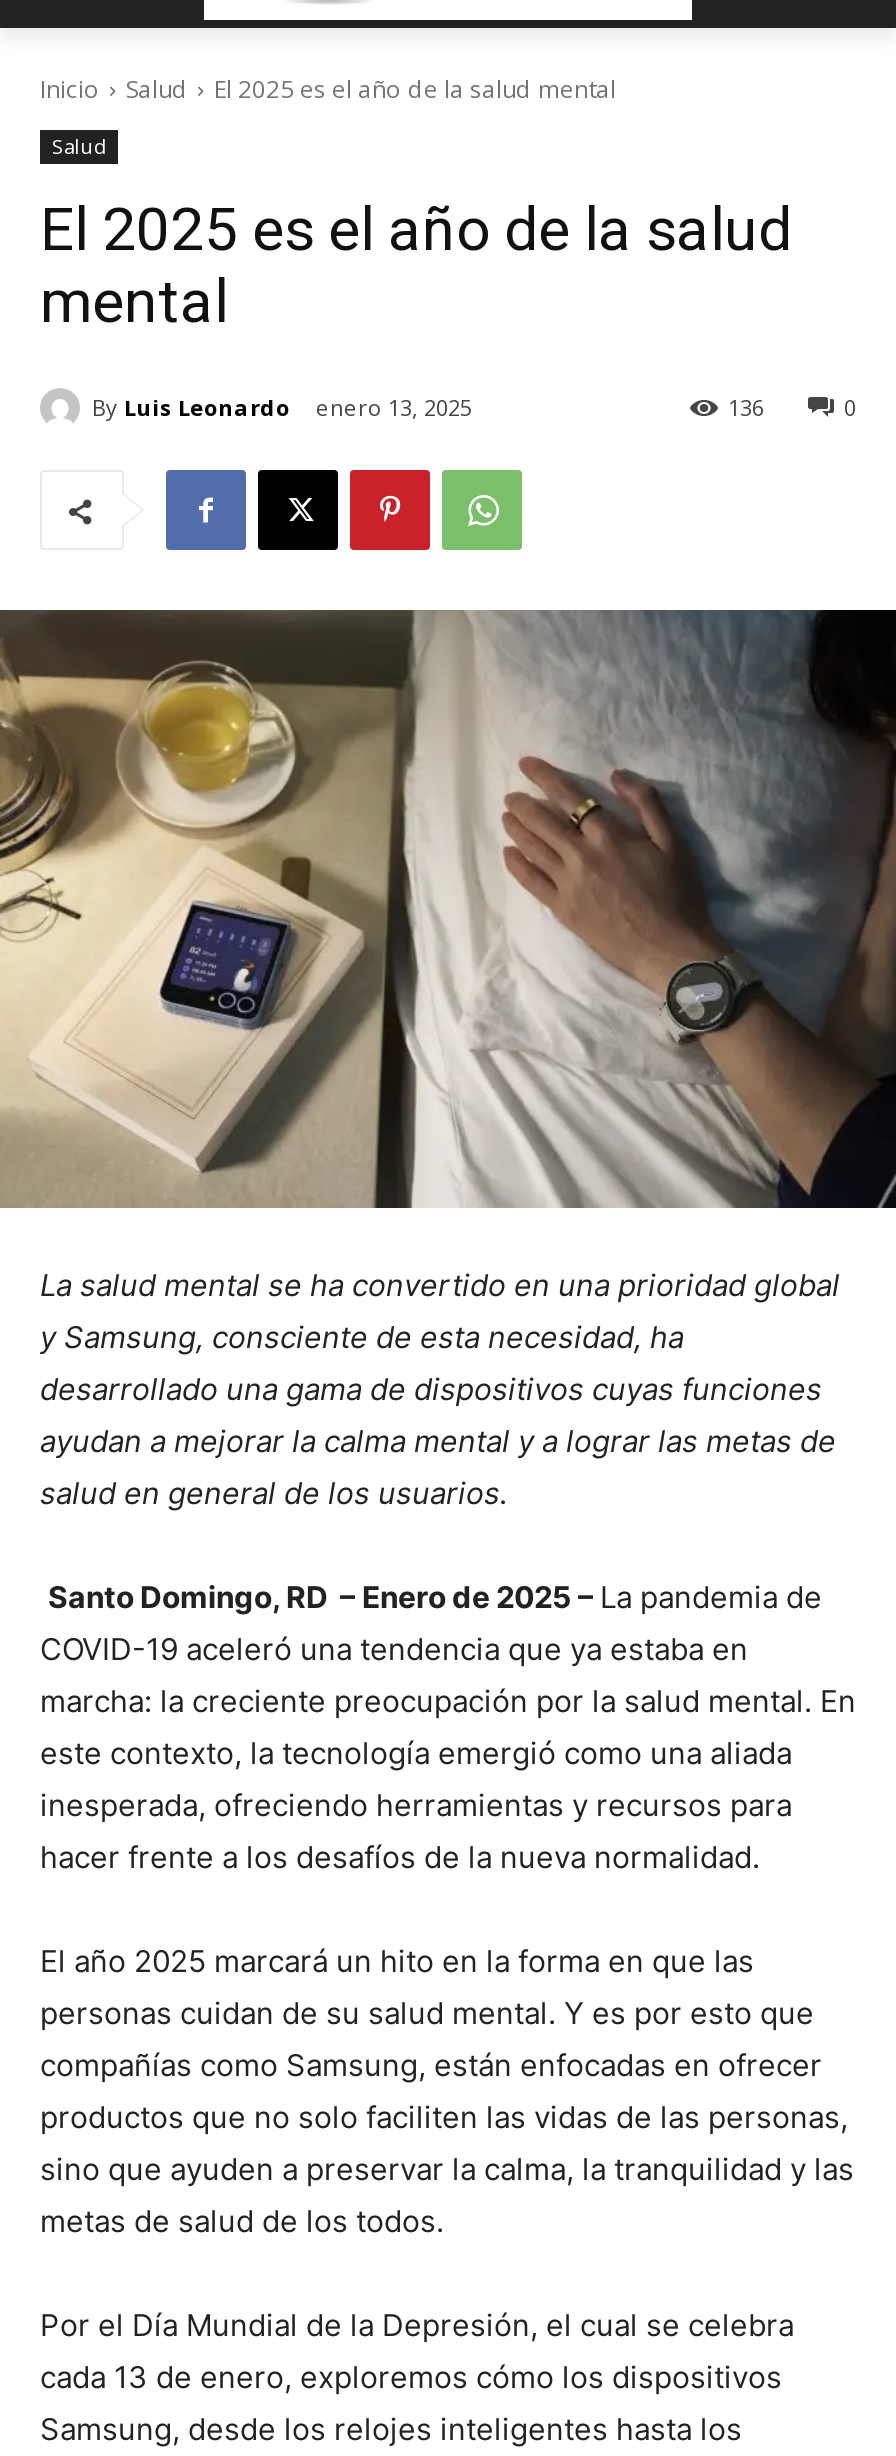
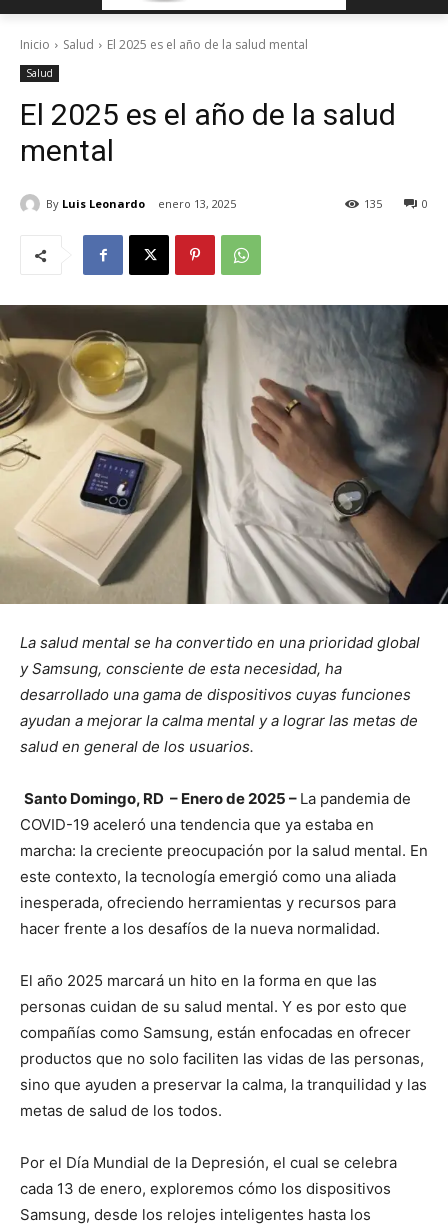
- 136
+ 135
